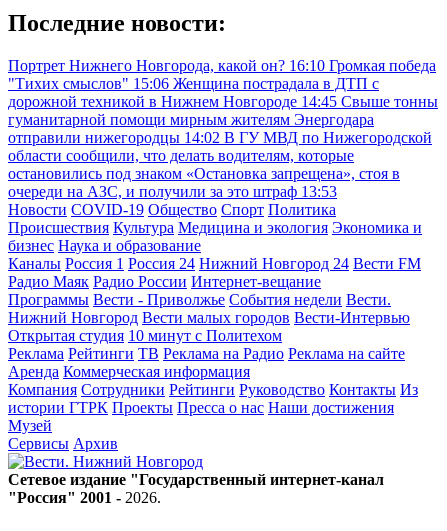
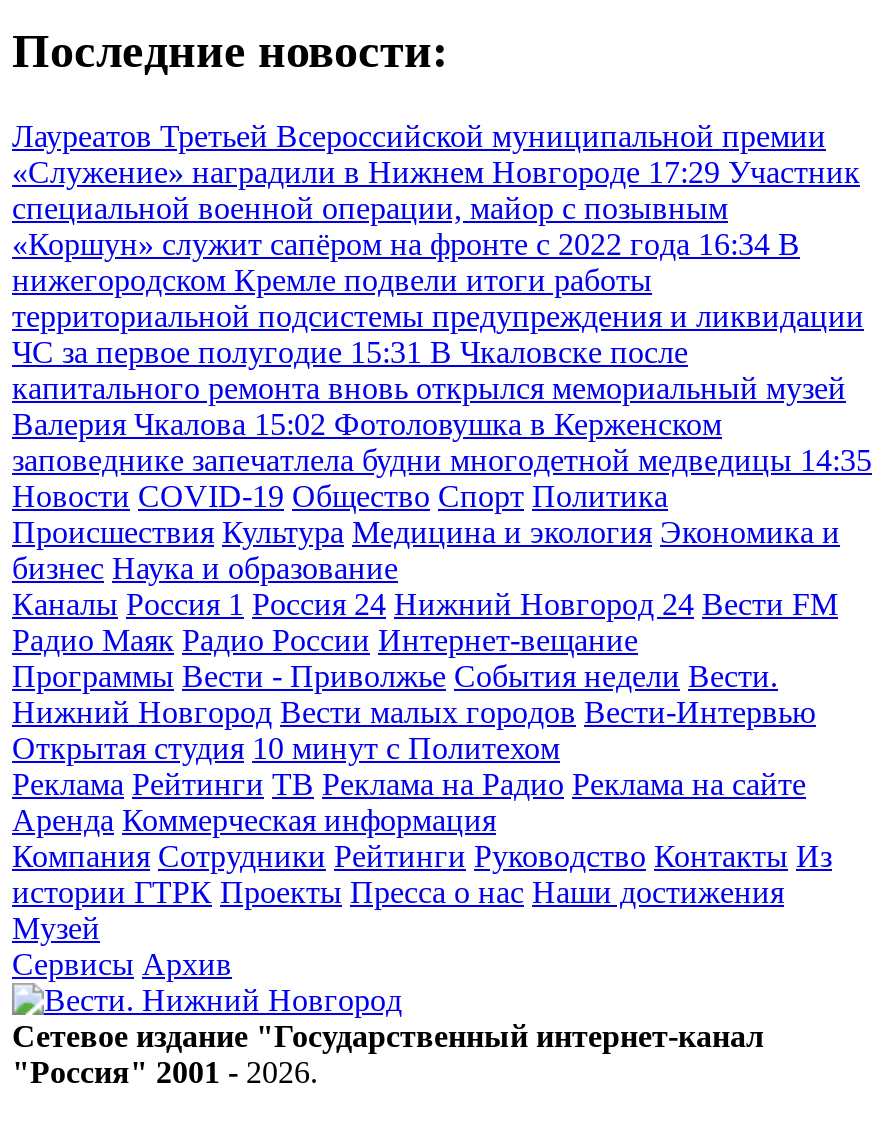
- Портрет Нижнего Новгорода, какой он? 16:10 Громкая победа
- "Тихих смыслов" 15:06 Женщина пострадала в ДТП с
- дорожной техникой в Нижнем Новгороде 14:45 Свыше тонны
- гуманитарной помощи мирным жителям Энергодара
- отправили нижегородцы 14:02 В ГУ МВД по Нижегородской
- области сообщили, что делать водителям, которые
- остановились под знаком «Остановка запрещена», стоя в
- очереди на АЗС, и получили за это штраф 13:53
+ Лауреатов Третьей Всероссийской муниципальной премии
+ «Служение» наградили в Нижнем Новгороде 17:29 Участник
+ специальной военной операции, майор с позывным
+ «Коршун» служит сапёром на фронте с 2022 года 16:34 В
+ нижегородском Кремле подвели итоги работы
+ территориальной подсистемы предупреждения и ликвидации
+ ЧС за первое полугодие 15:31 В Чкаловске после
+ капитального ремонта вновь открылся мемориальный музей
+ Валерия Чкалова 15:02 Фотоловушка в Керженском
+ заповеднике запечатлела будни многодетной медведицы 14:35
